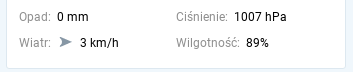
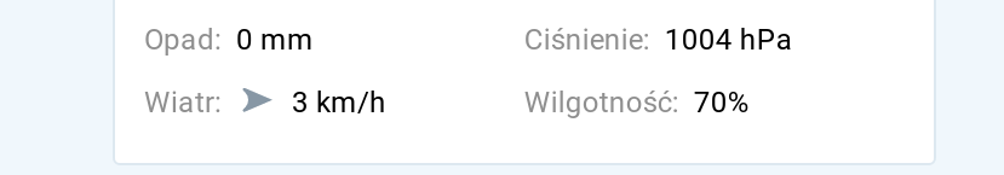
- Ciśnienie: 1007 hPa
+ Ciśnienie: 1004 hPa

- Wilgotność: 89%
+ Wilgotność: 70%
